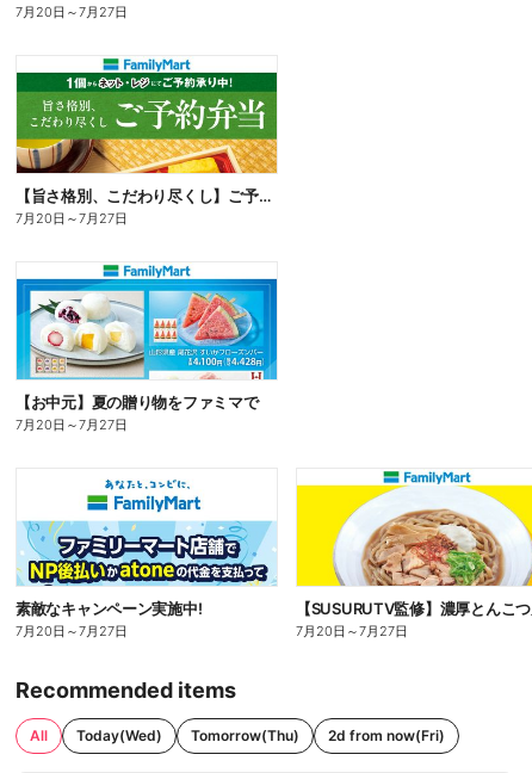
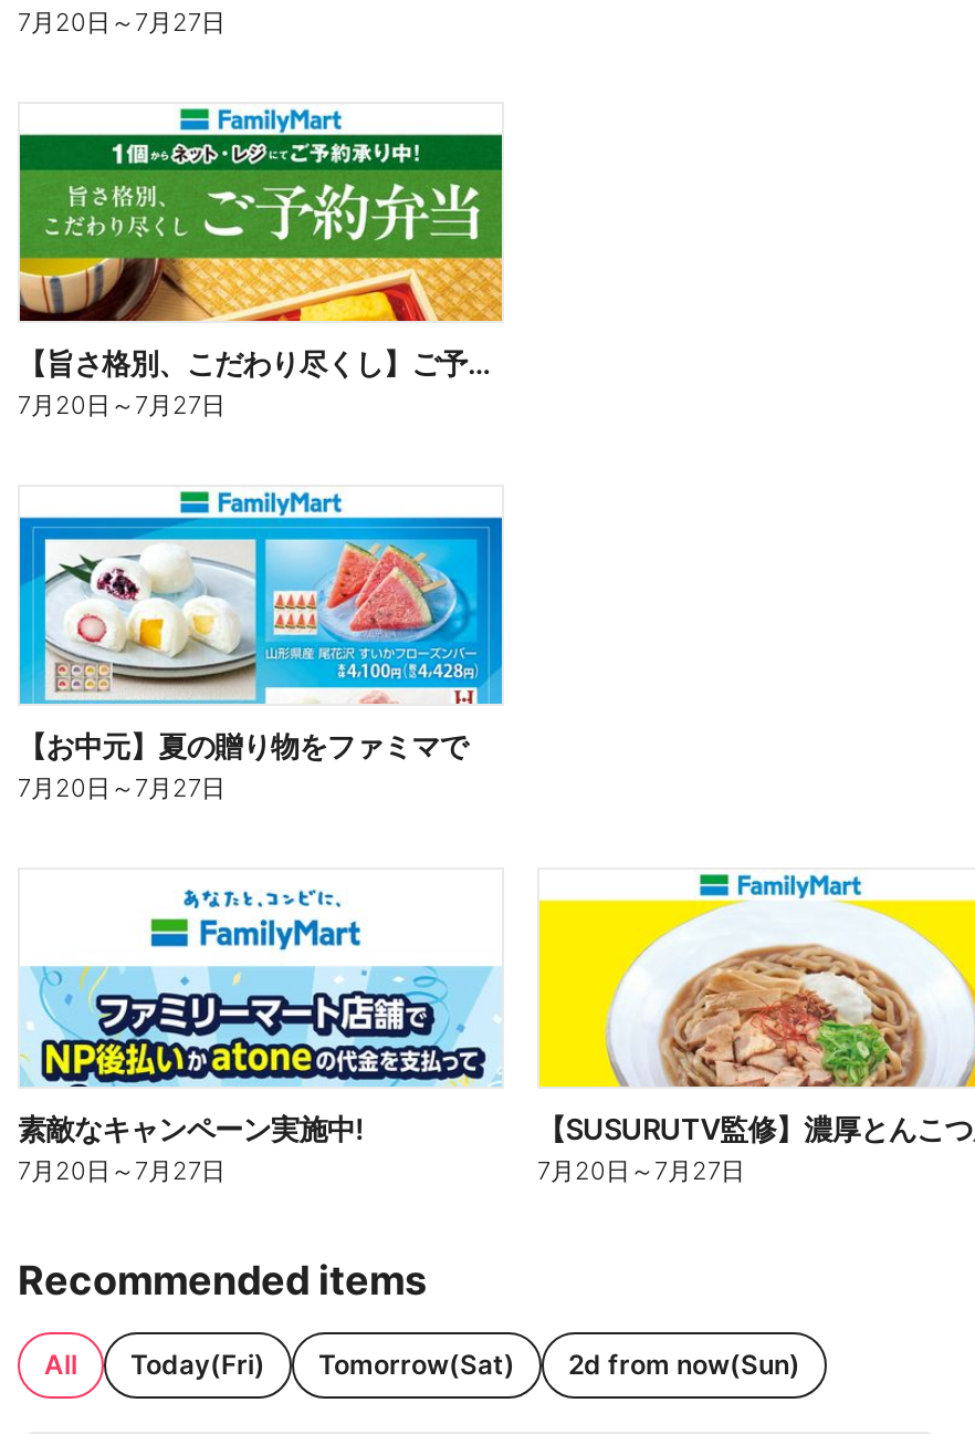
- Today(Wed)
- Tomorrow(Thu)
- 2d from now(Fri)
+ Today(Fri)
+ Tomorrow(Sat)
+ 2d from now(Sun)
